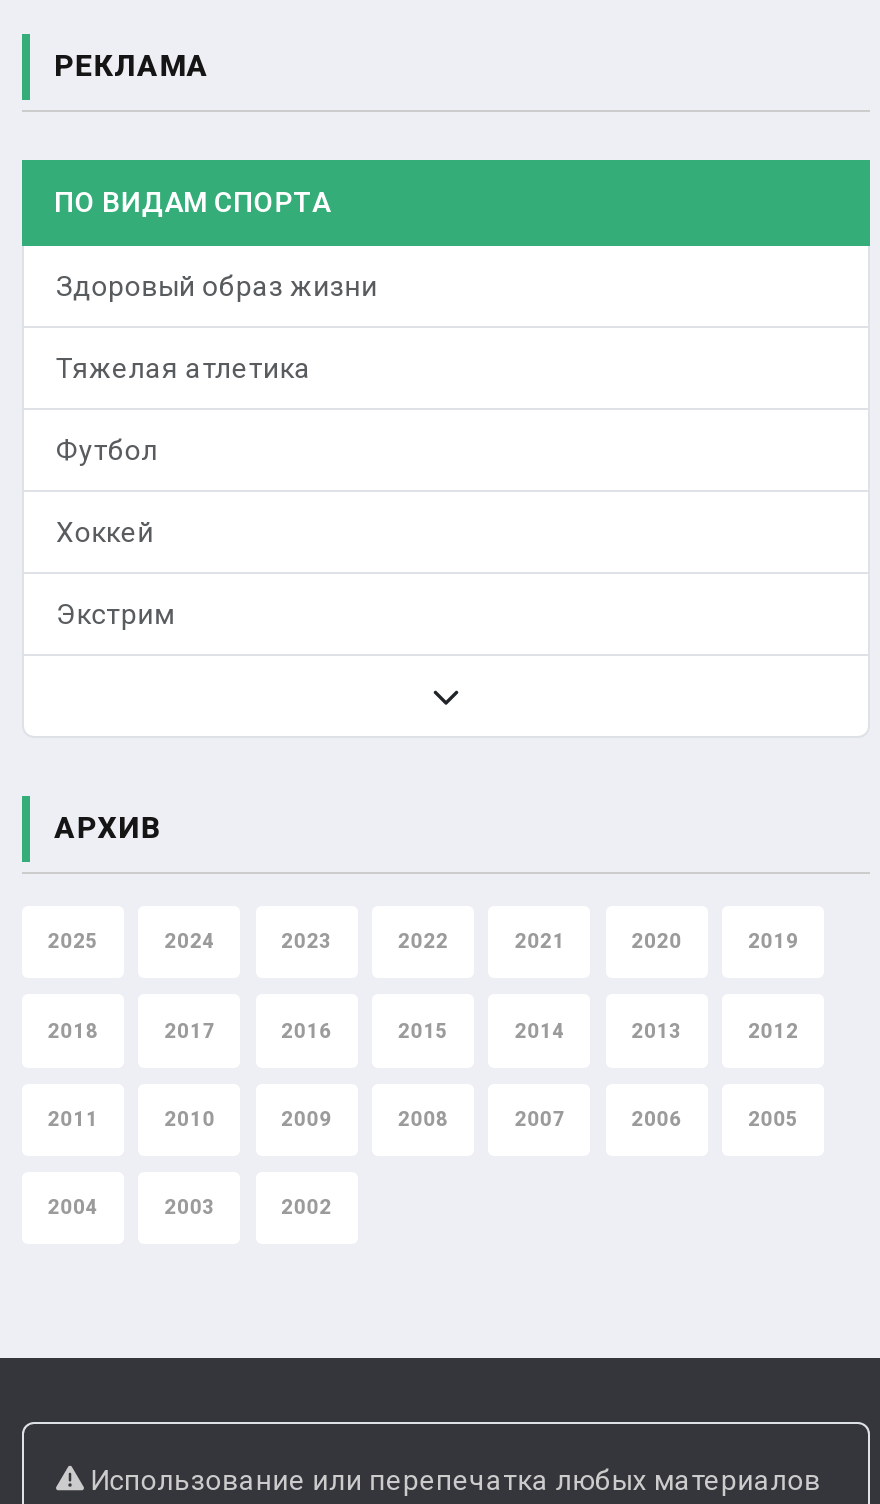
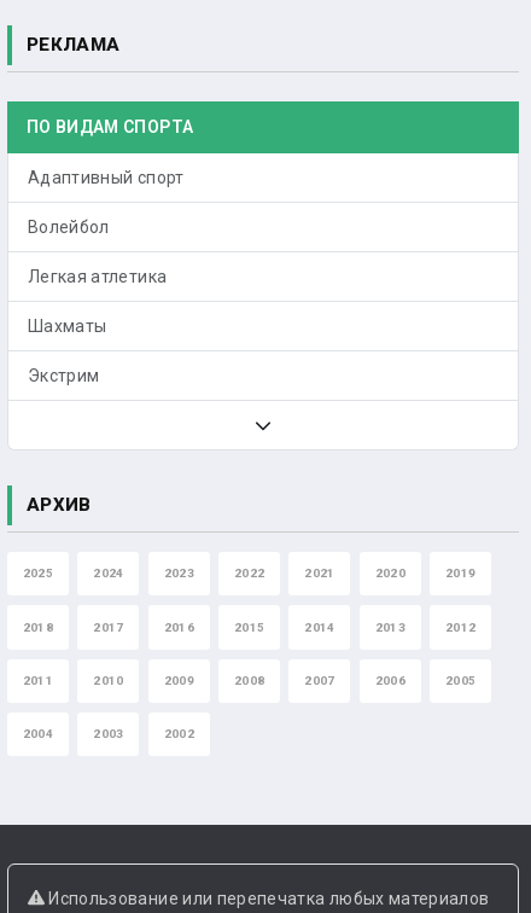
- Здоровый образ жизни
+ Адаптивный спорт

- Тяжелая атлетика
+ Волейбол

- Футбол
+ Легкая атлетика

- Хоккей
+ Шахматы
